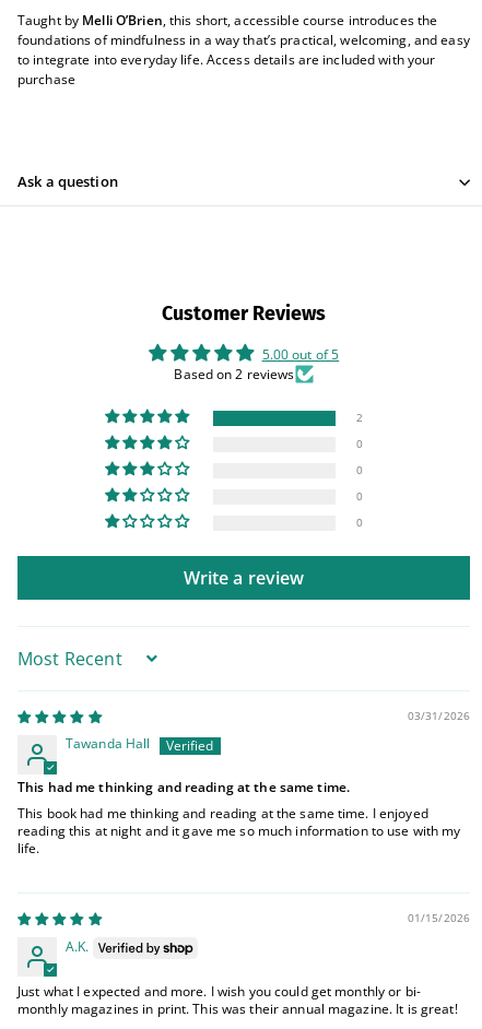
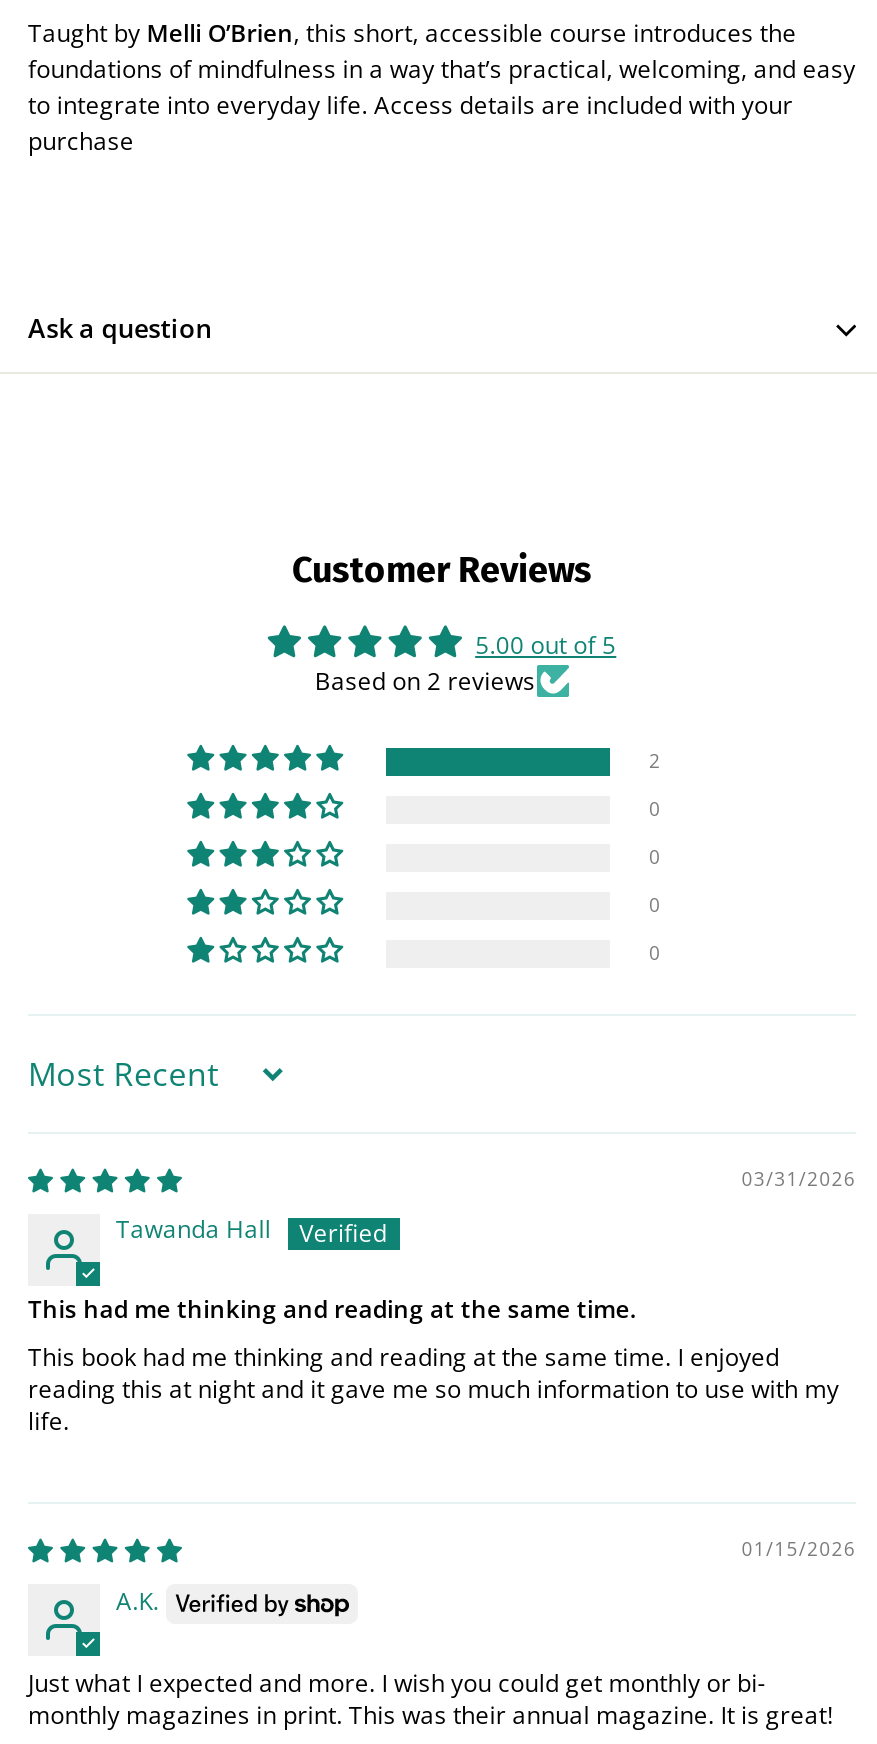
- Write a review
